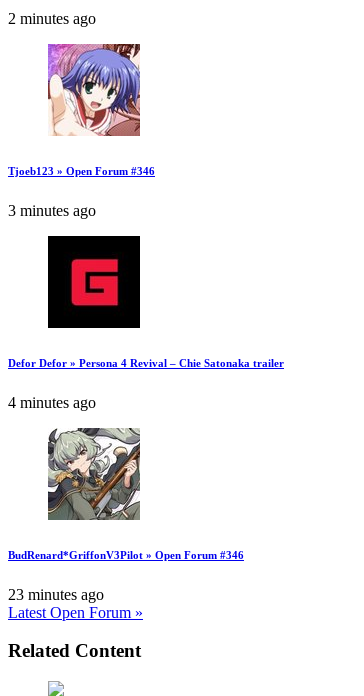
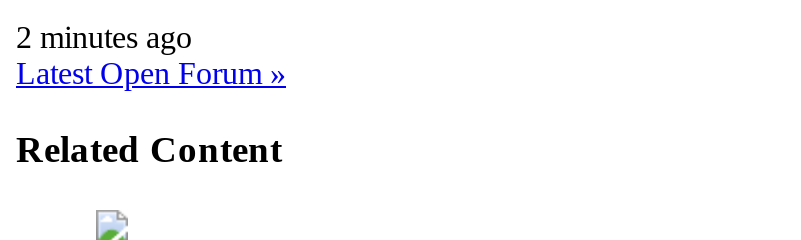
- [image]
- Tjoeb123 » Open Forum #346
- 3 minutes ago

- [image]
- Defor Defor » Persona 4 Revival – Chie Satonaka trailer
- 4 minutes ago

- [image]
- BudRenard*GriffonV3Pilot » Open Forum #346
- 23 minutes ago
